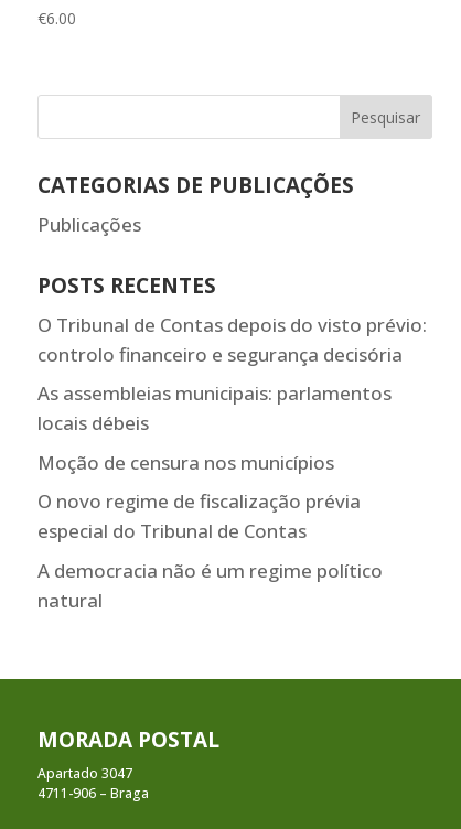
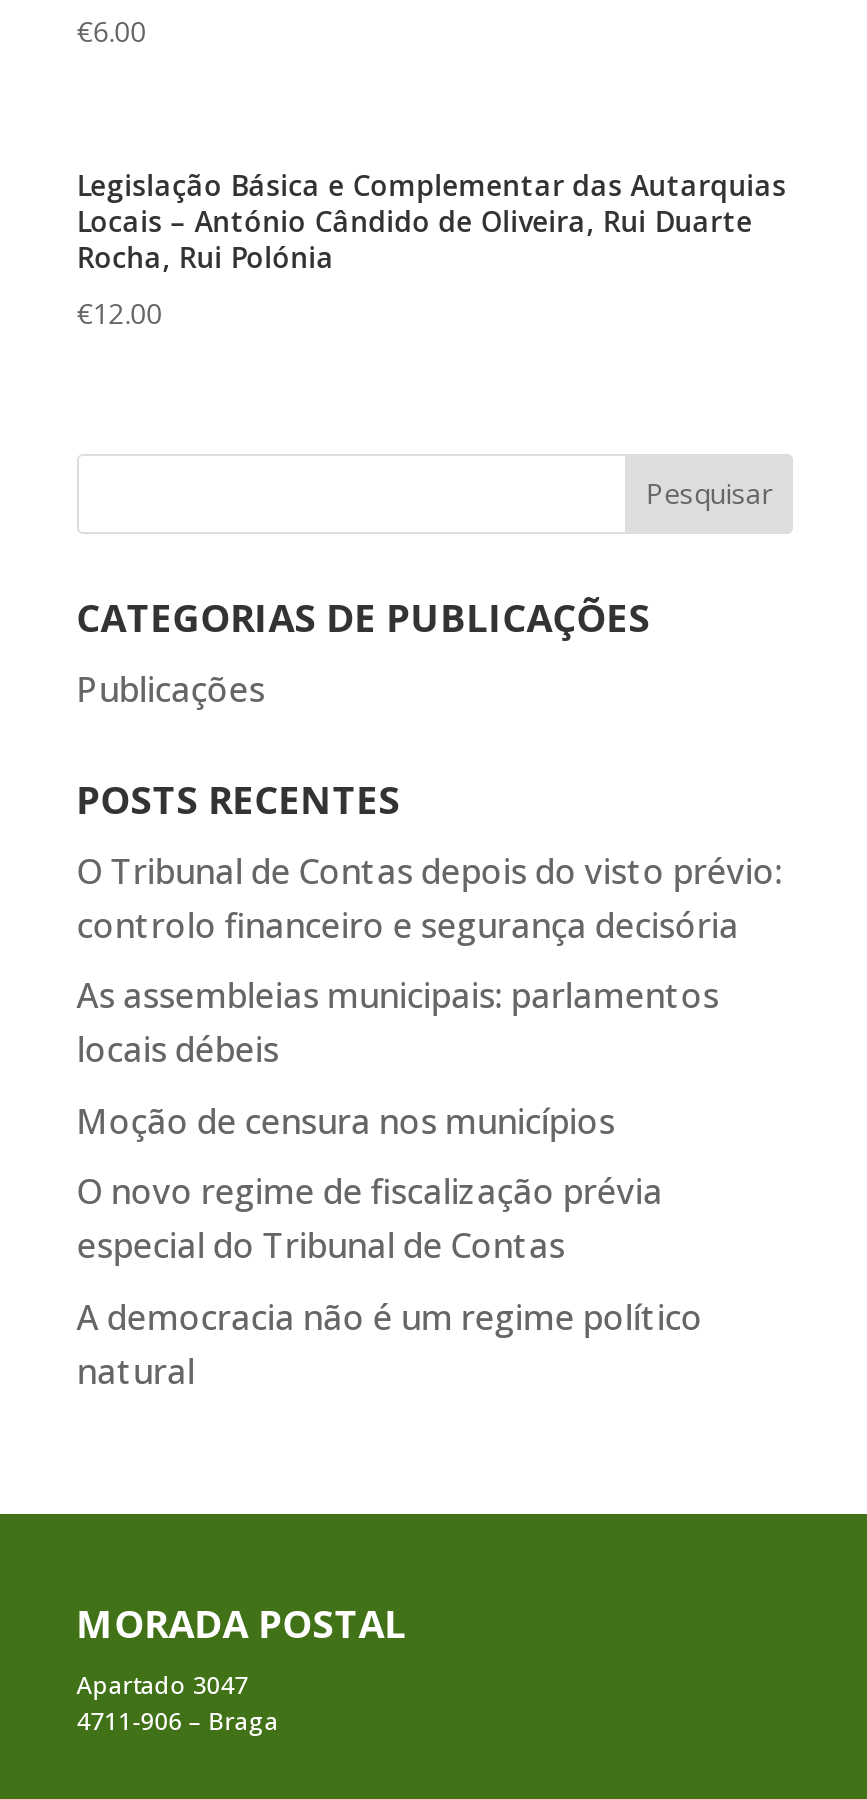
+ Legislação Básica e Complementar das Autarquias
+ Locais – António Cândido de Oliveira, Rui Duarte
+ Rocha, Rui Polónia
+ €12.00
